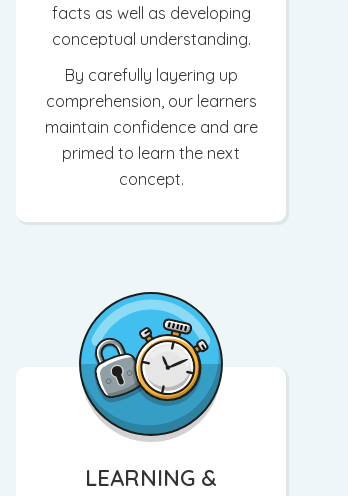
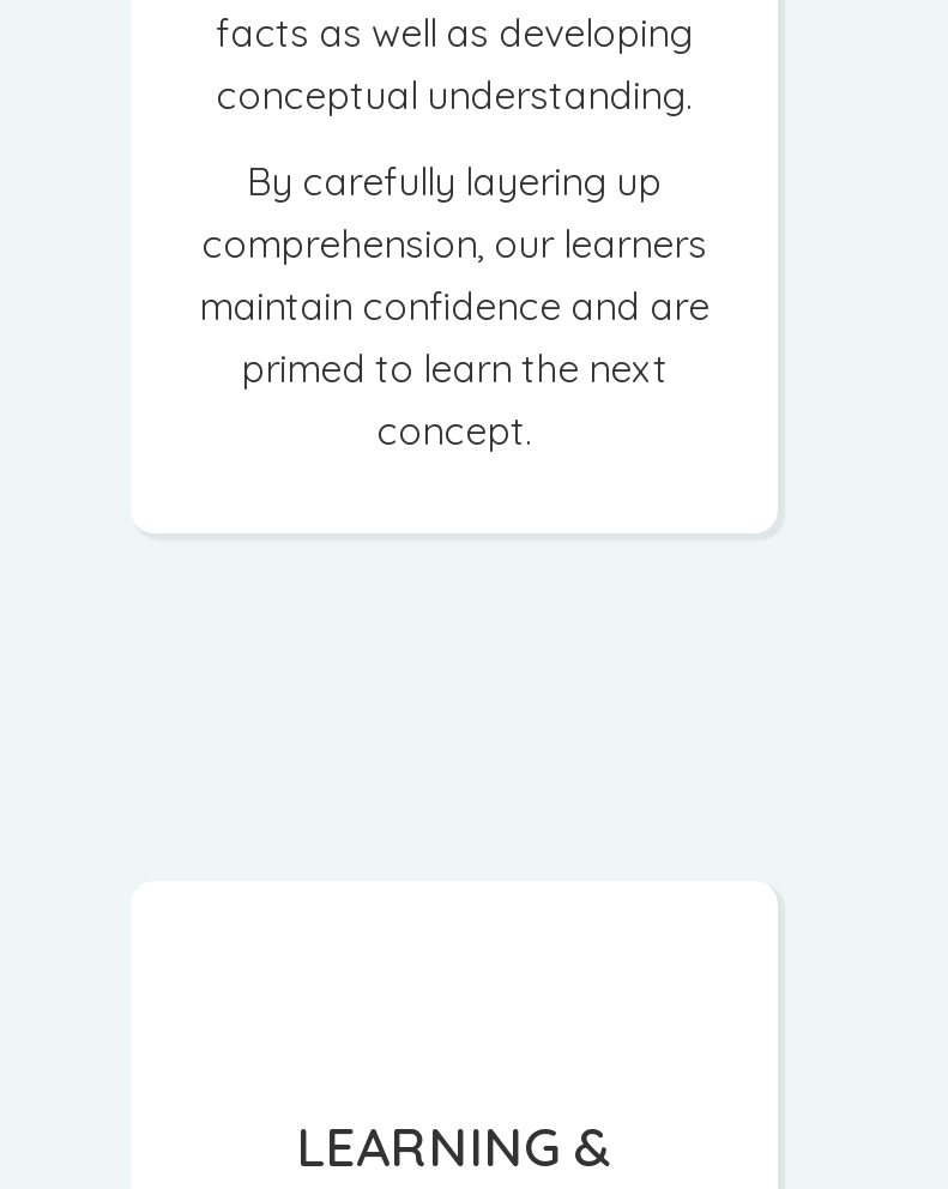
- [image]
